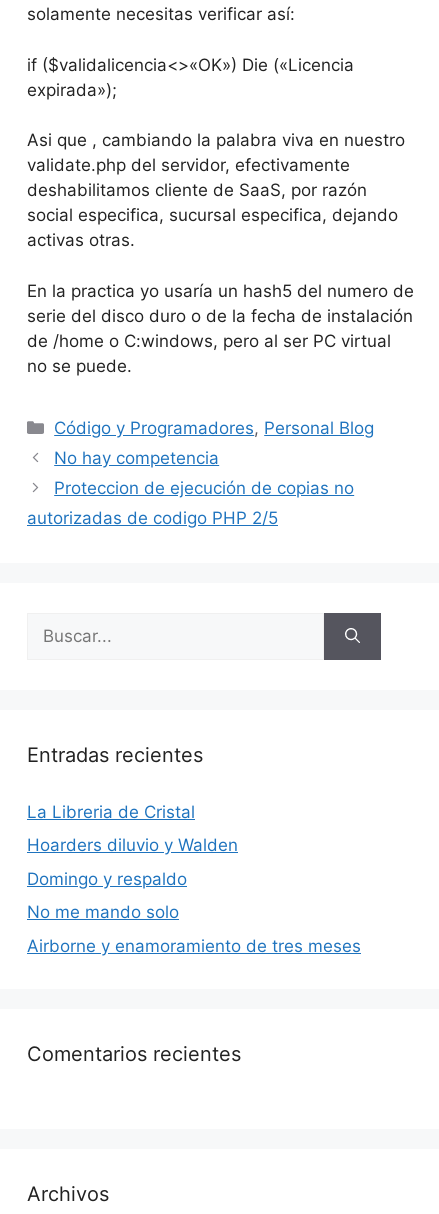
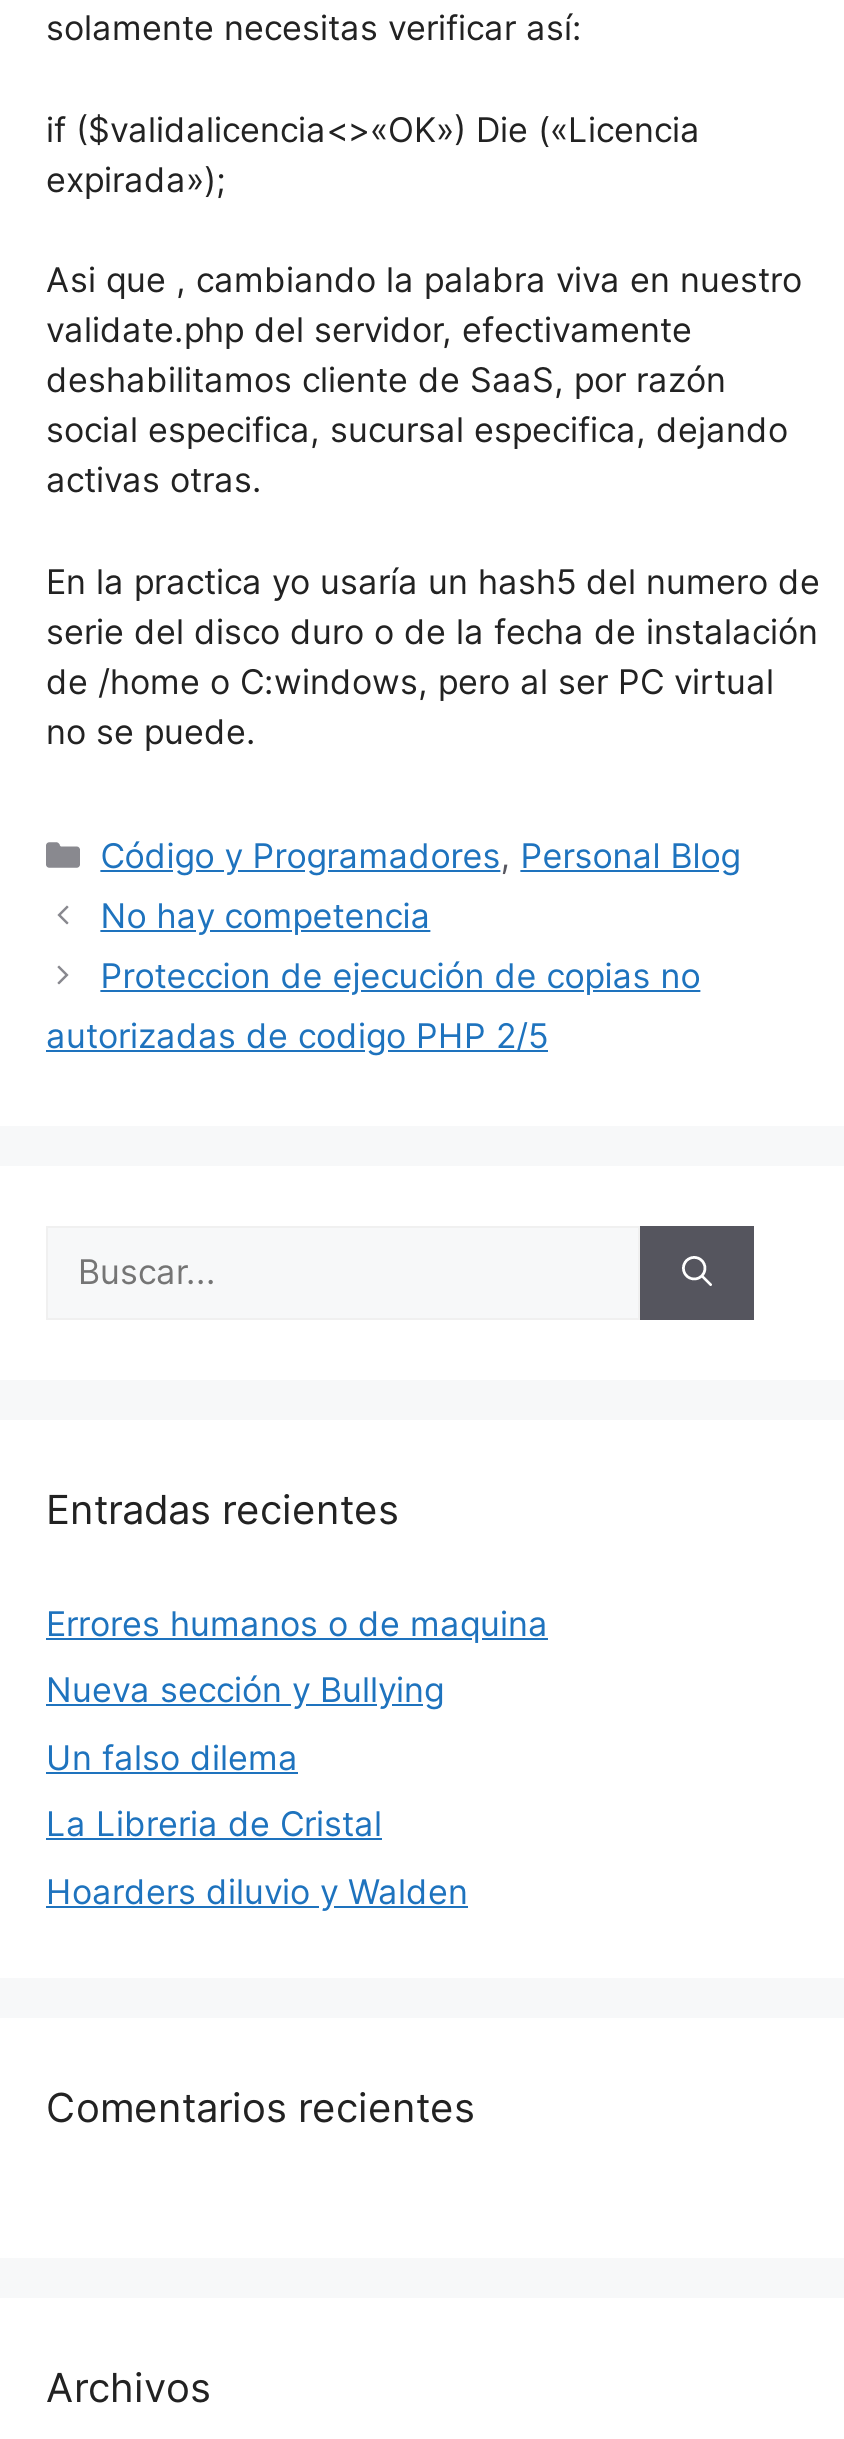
+ Errores humanos o de maquina
+ Nueva sección y Bullying
+ Un falso dilema

moved down: La Libreria de Cristal | Hoarders diluvio y Walden

- Domingo y respaldo
- No me mando solo
- Airborne y enamoramiento de tres meses
